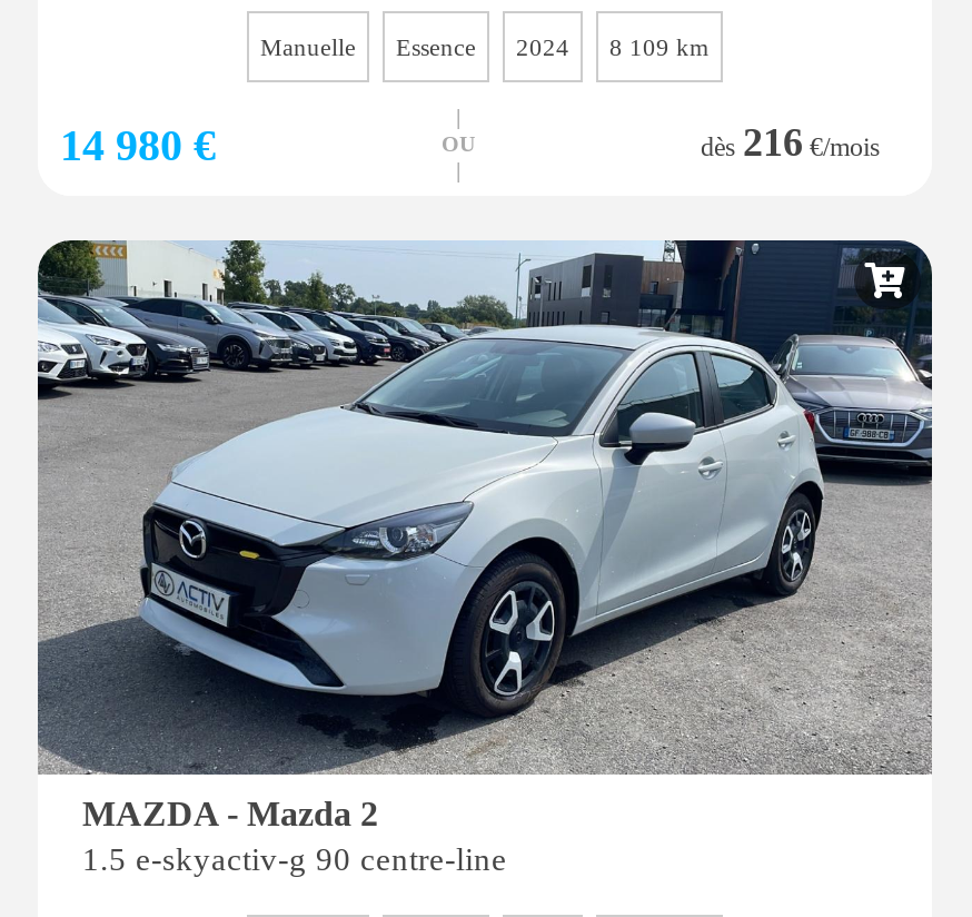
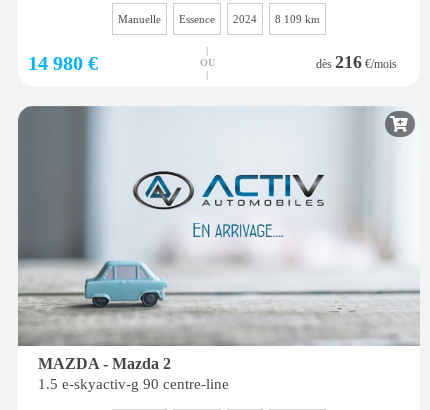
- [image]
+ [image]
